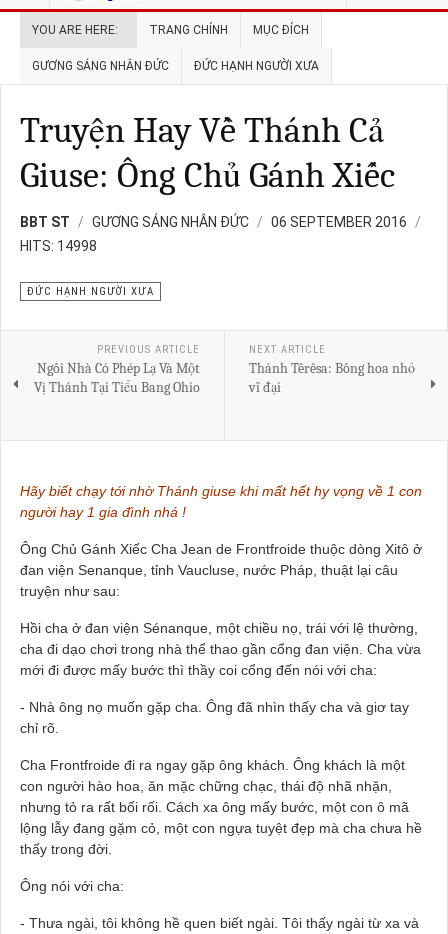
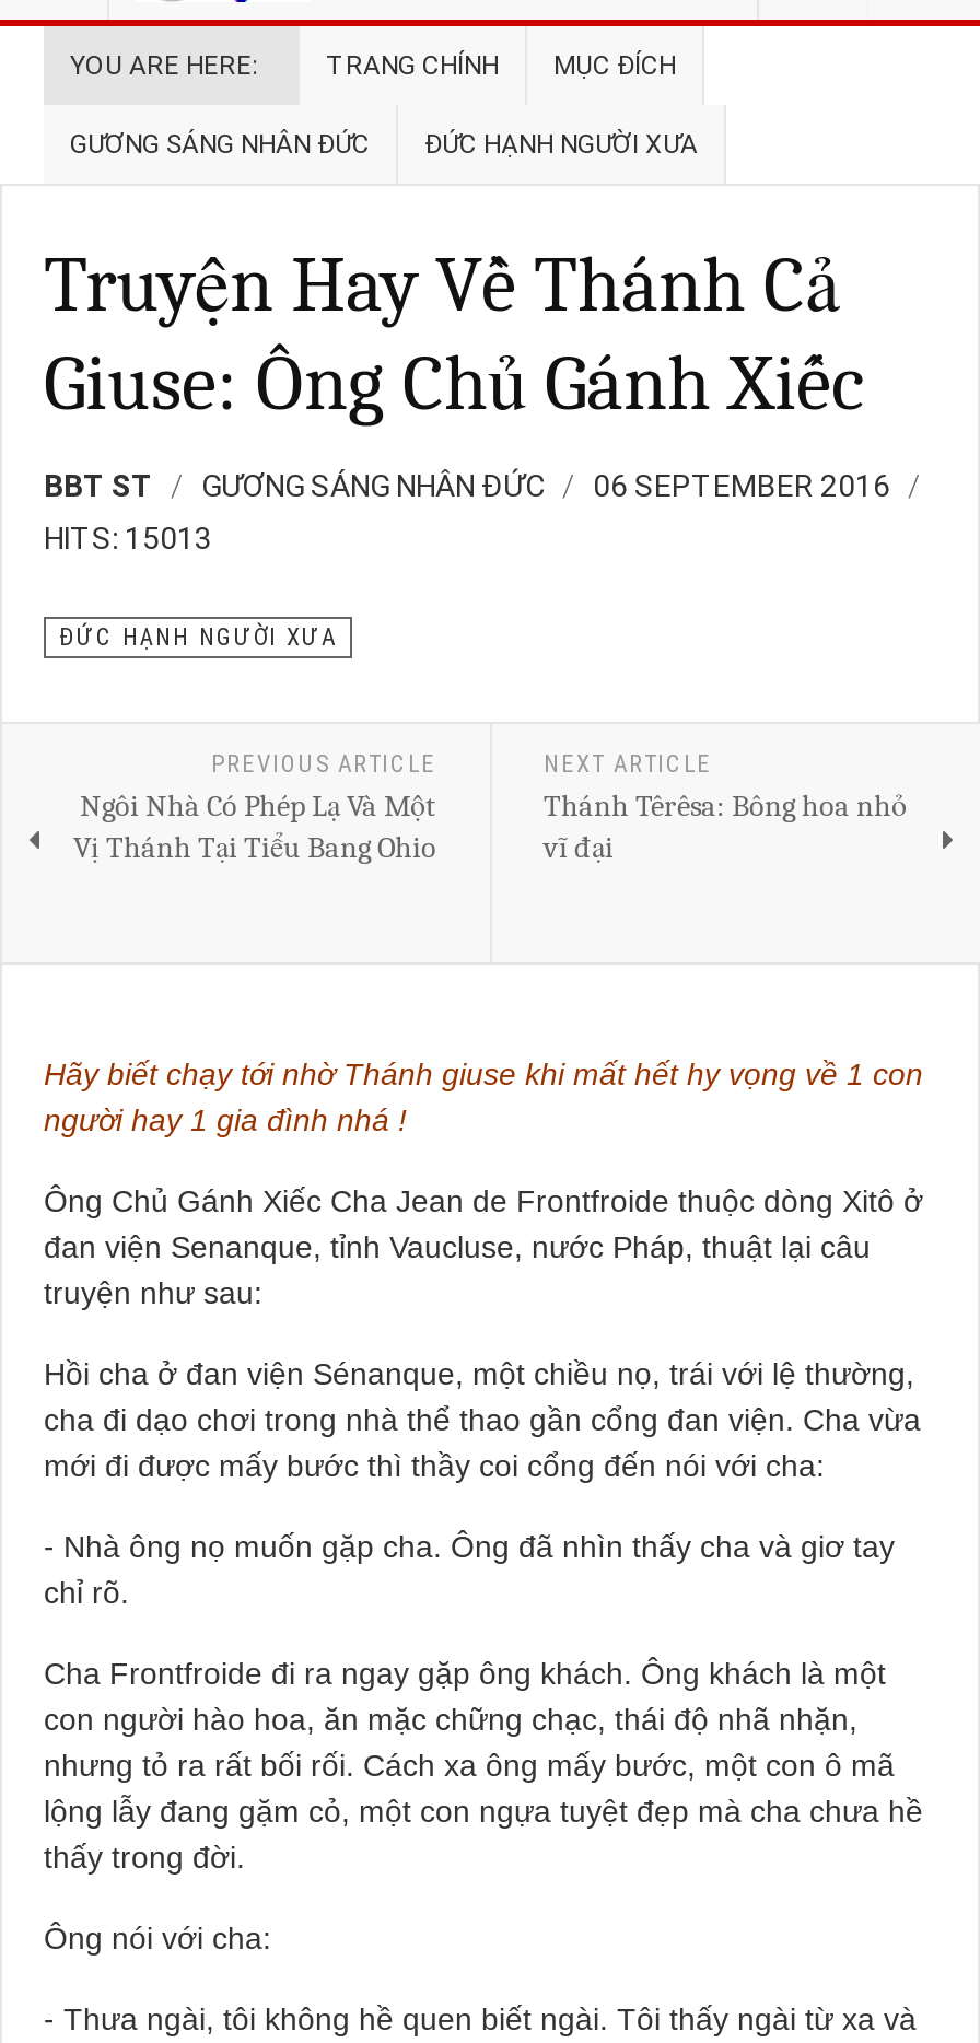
- HITS: 14998
+ HITS: 15013
